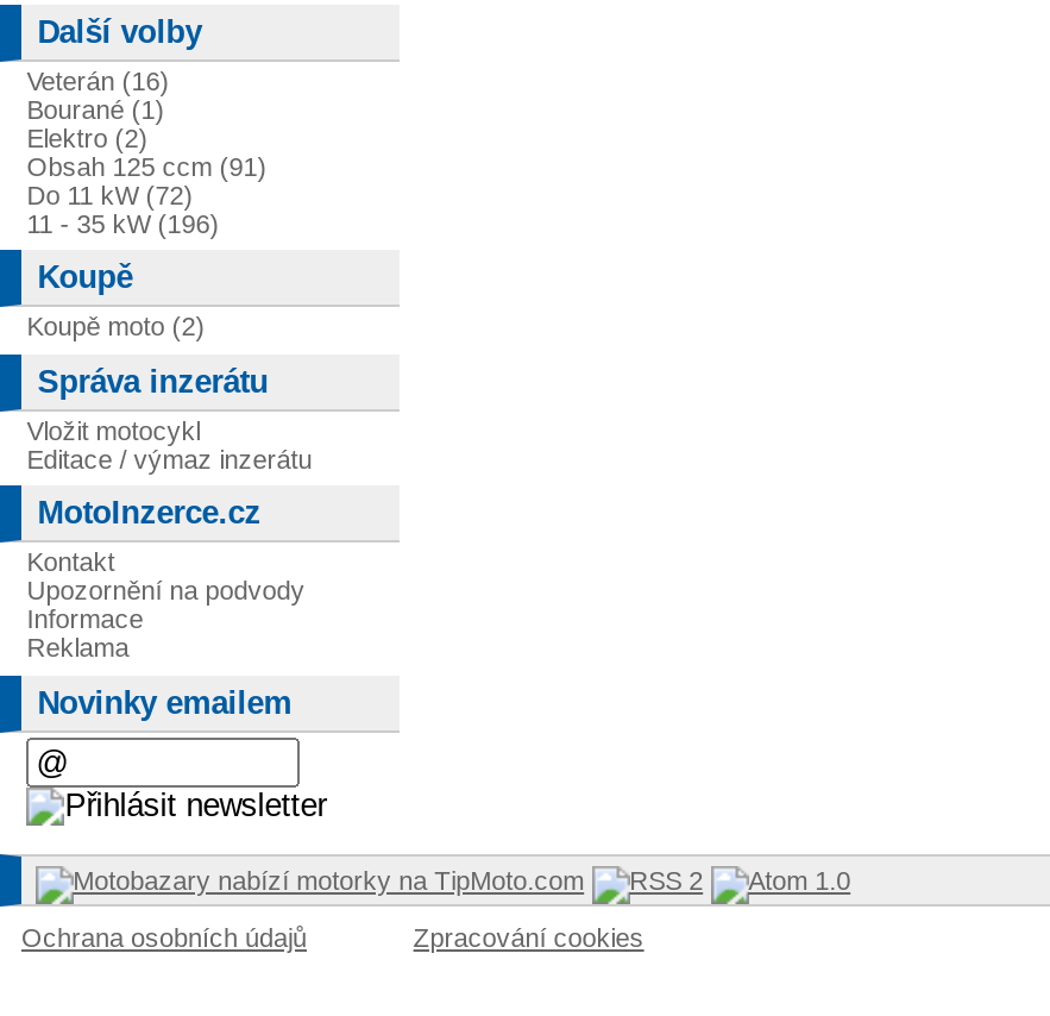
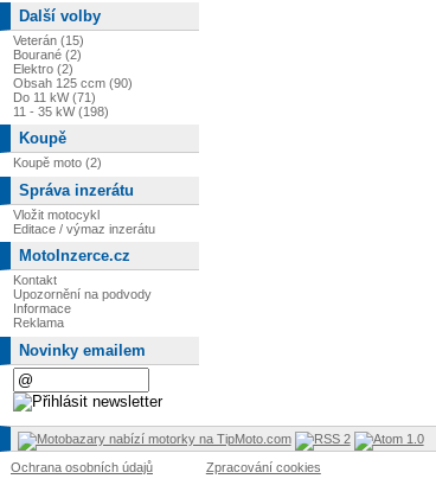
- Veterán (16)
+ Veterán (15)

- Bourané (1)
+ Bourané (2)

- Obsah 125 ccm (91)
+ Obsah 125 ccm (90)

- Do 11 kW (72)
+ Do 11 kW (71)

- 11 - 35 kW (196)
+ 11 - 35 kW (198)
